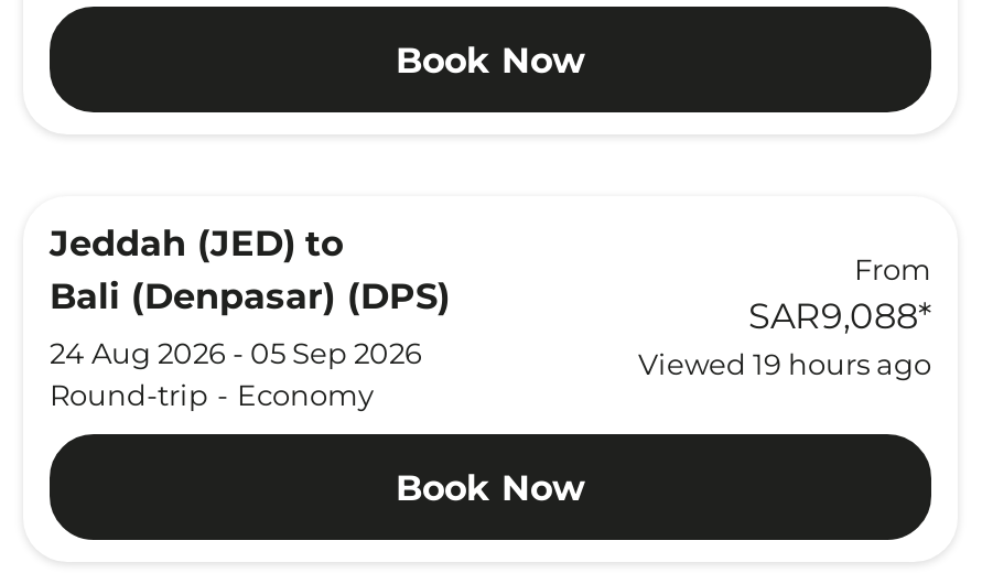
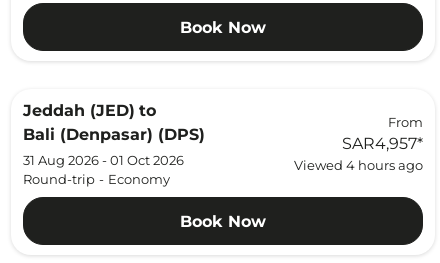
- SAR9,088*
- Viewed 19 hours ago
+ SAR4,957*
+ Viewed 4 hours ago

- 24 Aug 2026 - 05 Sep 2026
+ 31 Aug 2026 - 01 Oct 2026
